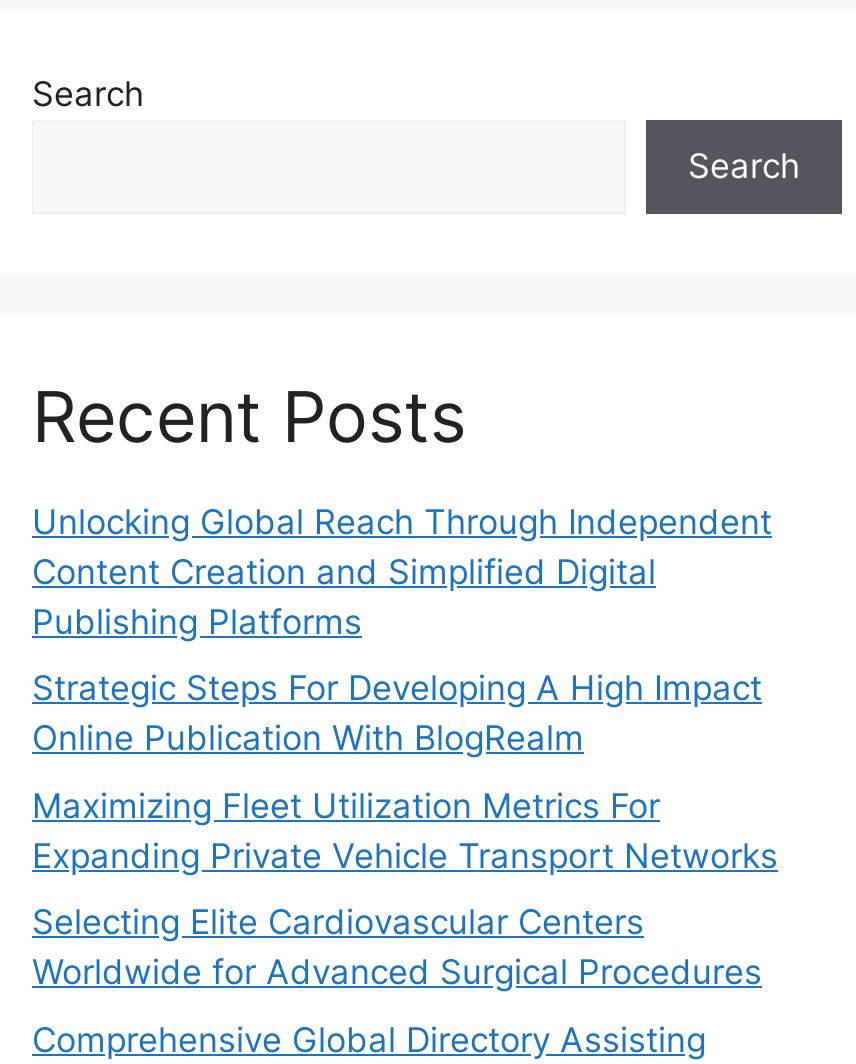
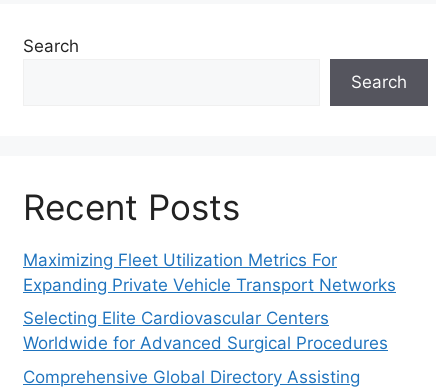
- Unlocking Global Reach Through Independent
- Content Creation and Simplified Digital
- Publishing Platforms
- Strategic Steps For Developing A High Impact
- Online Publication With BlogRealm
